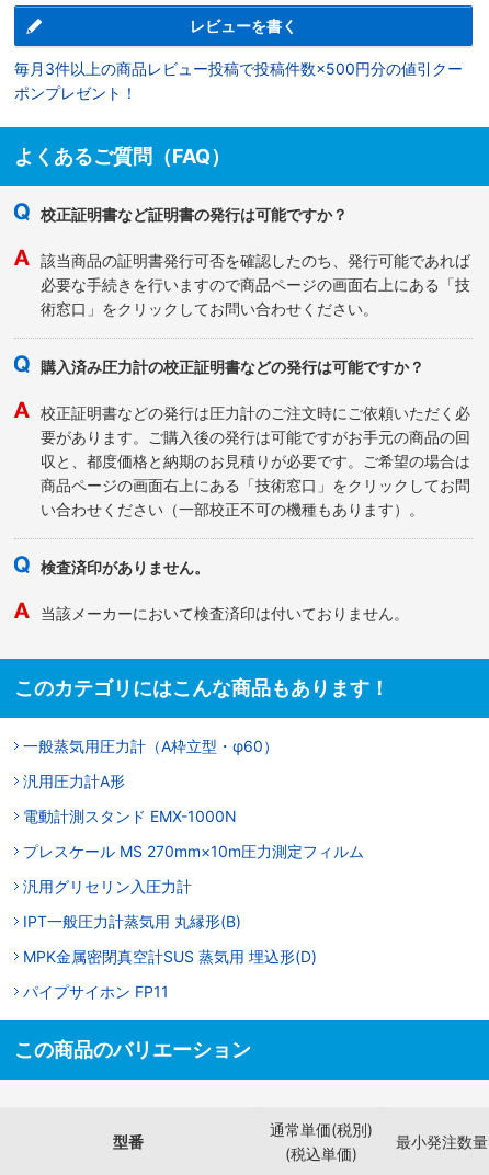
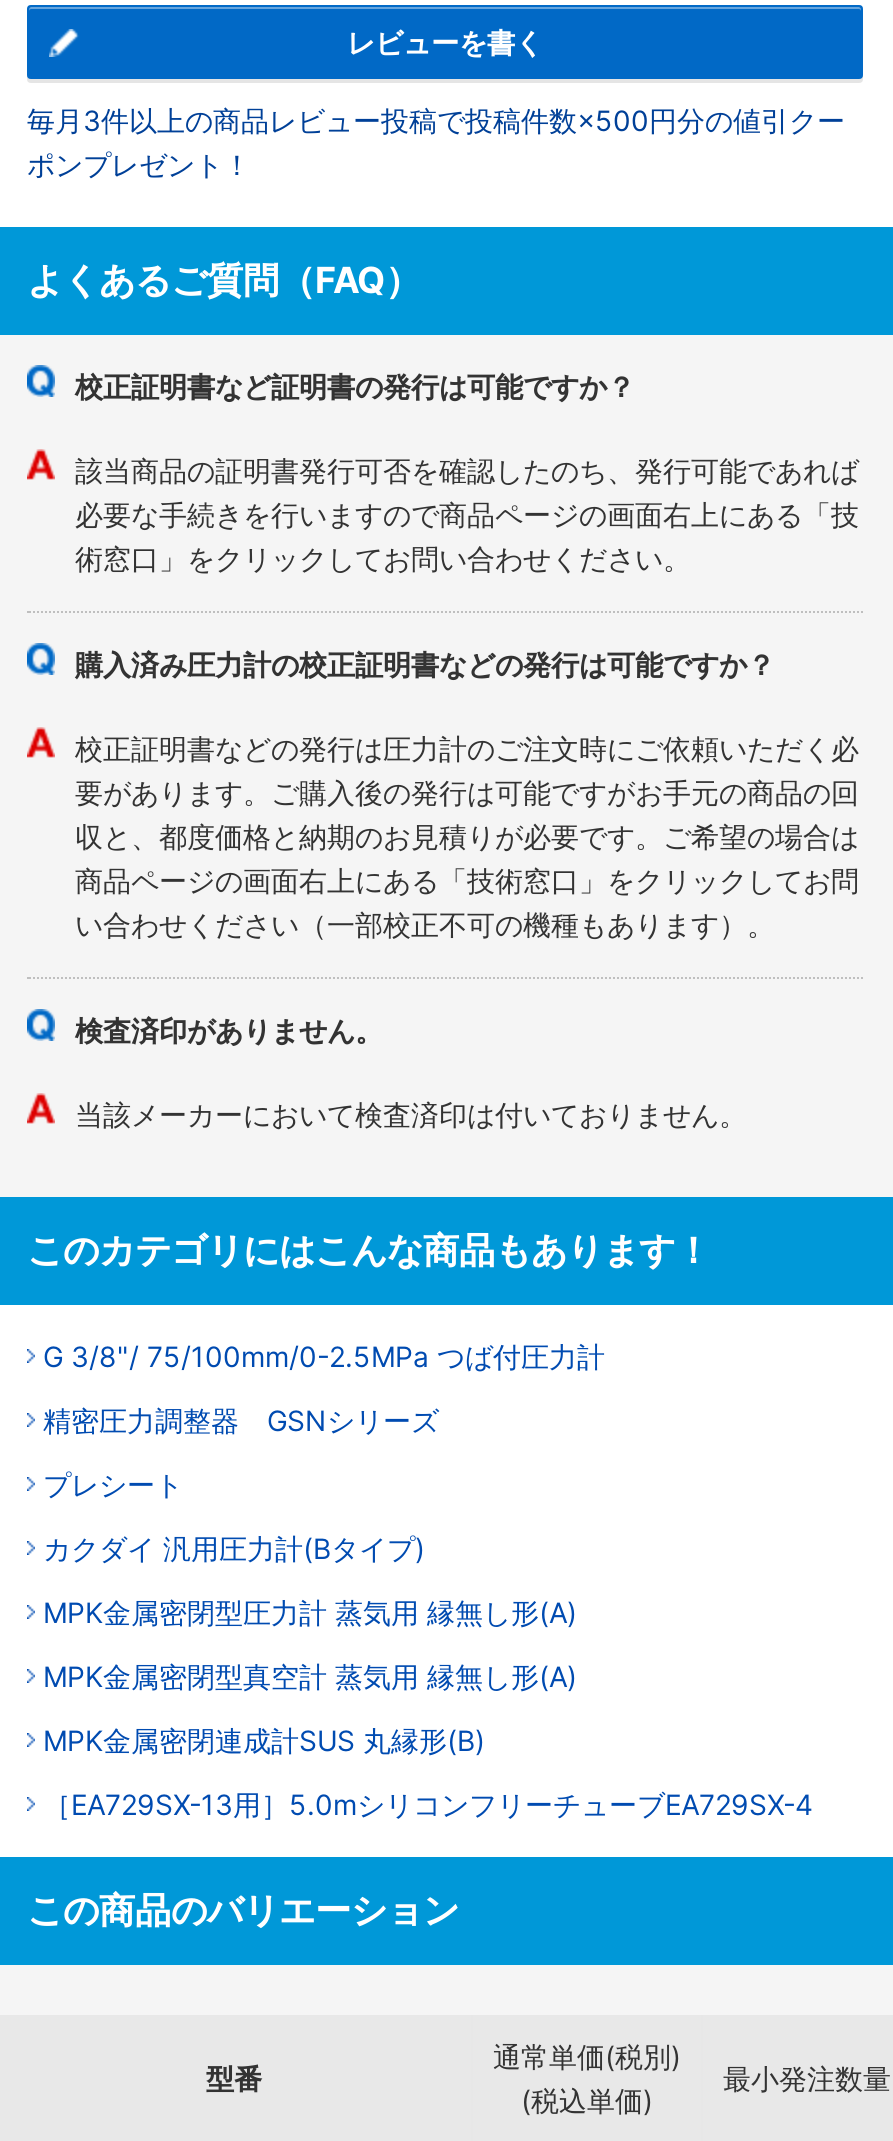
- 一般蒸気用圧力計（A枠立型・φ60）
+ G 3/8"/ 75/100mm/0-2.5MPa つば付圧力計

- 汎用圧力計A形
+ 精密圧力調整器 GSNシリーズ

- 電動計測スタンド EMX-1000N
+ プレシート

- プレスケール MS 270mm×10m圧力測定フィルム
+ カクダイ 汎用圧力計(Bタイプ)

- 汎用グリセリン入圧力計
+ MPK金属密閉型圧力計 蒸気用 縁無し形(A)

- IPT一般圧力計蒸気用 丸縁形(B)
+ MPK金属密閉型真空計 蒸気用 縁無し形(A)

- MPK金属密閉真空計SUS 蒸気用 埋込形(D)
+ MPK金属密閉連成計SUS 丸縁形(B)

- パイプサイホン FP11
+ ［EA729SX-13用］5.0mシリコンフリーチューブEA729SX-4
